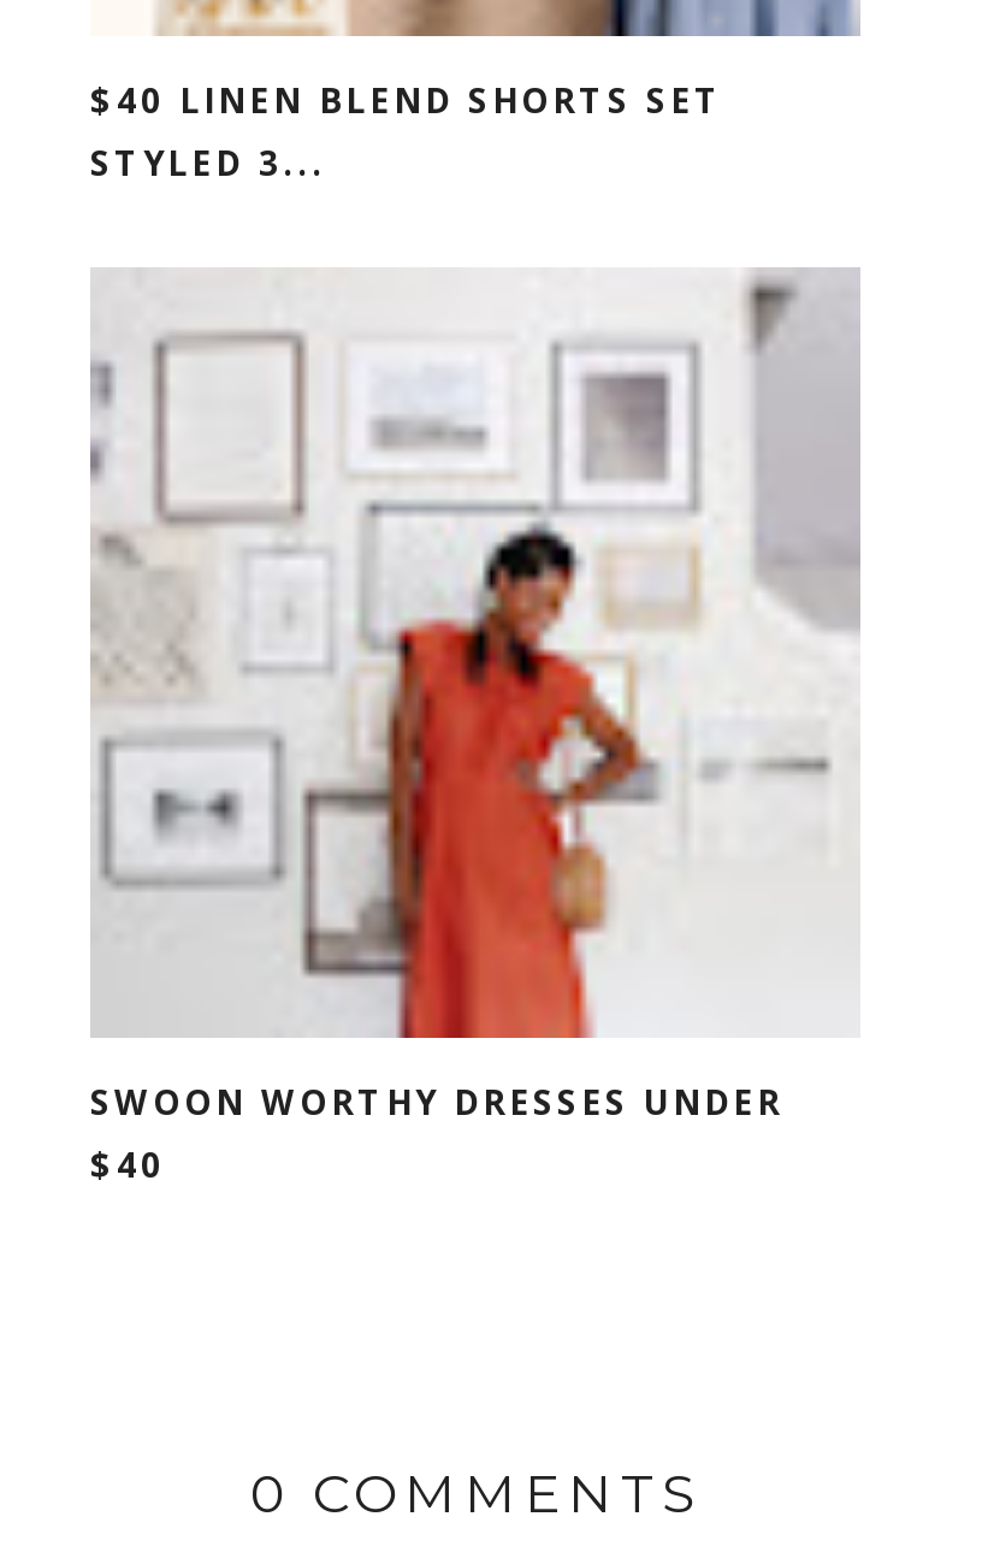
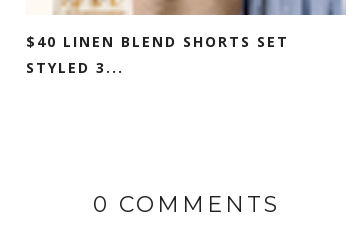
- [image]
- SWOON WORTHY DRESSES UNDER
- $40
